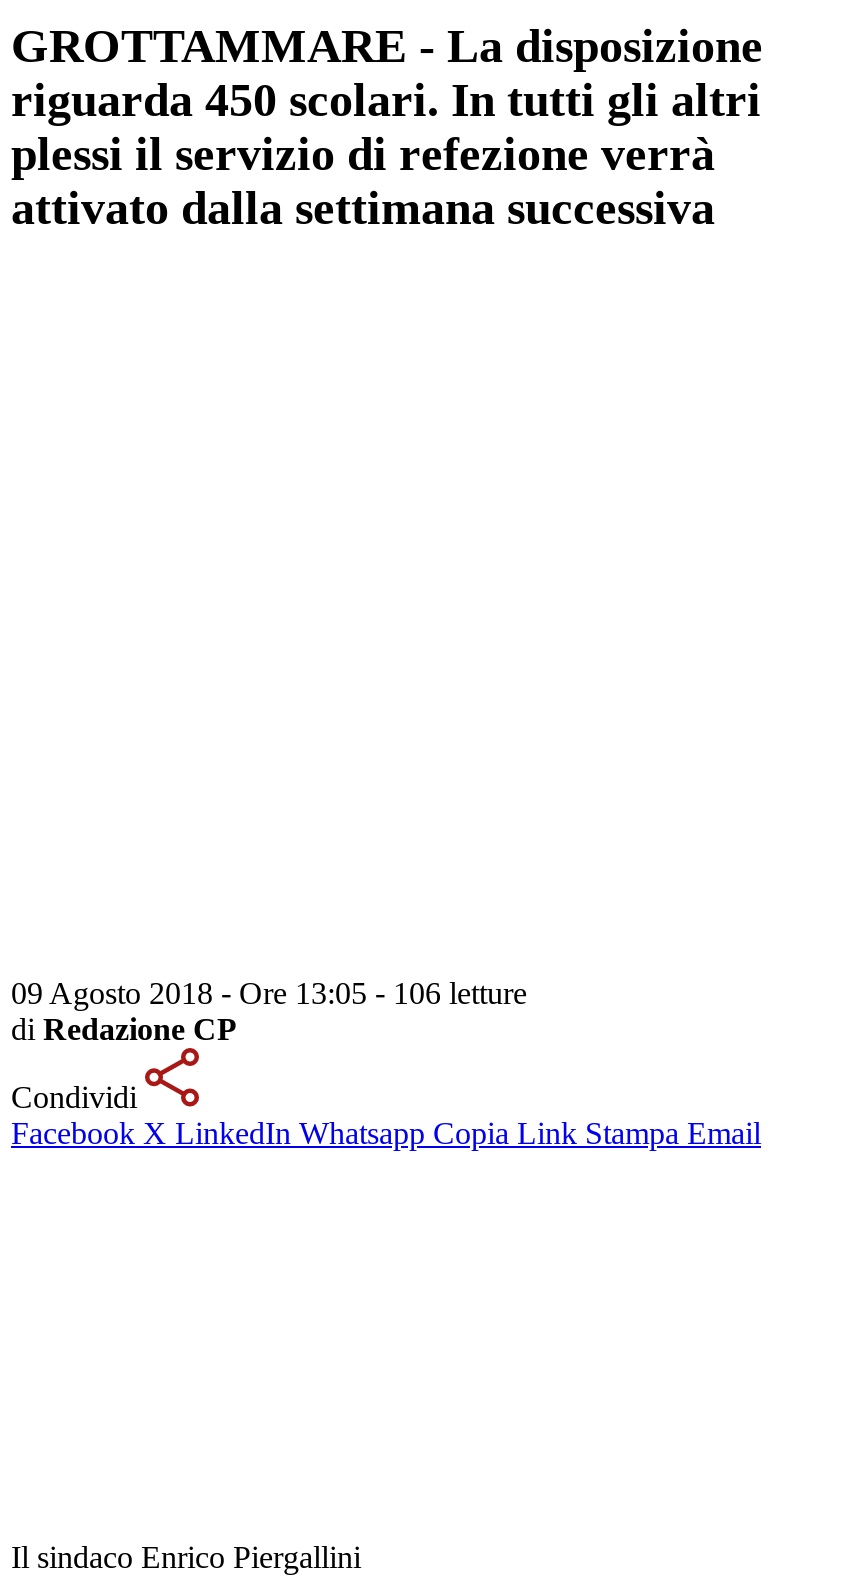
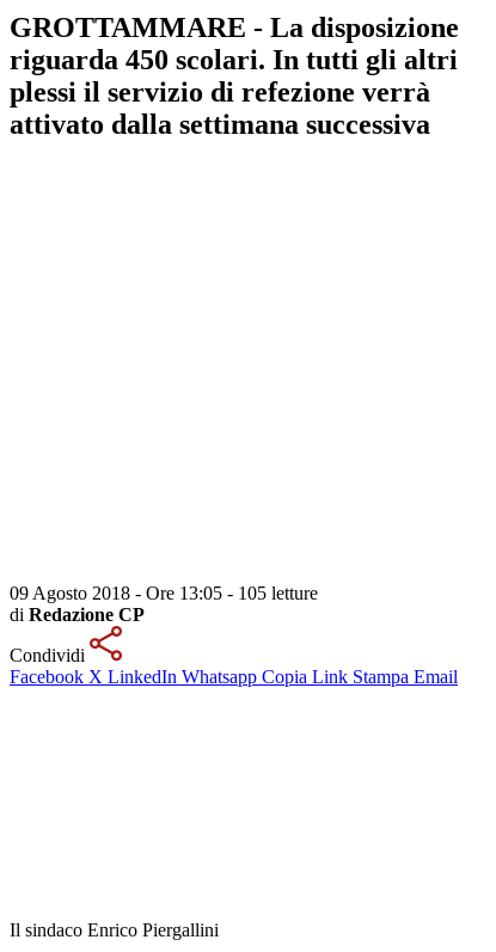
- 09 Agosto 2018 - Ore 13:05 - 106 letture
+ 09 Agosto 2018 - Ore 13:05 - 105 letture
